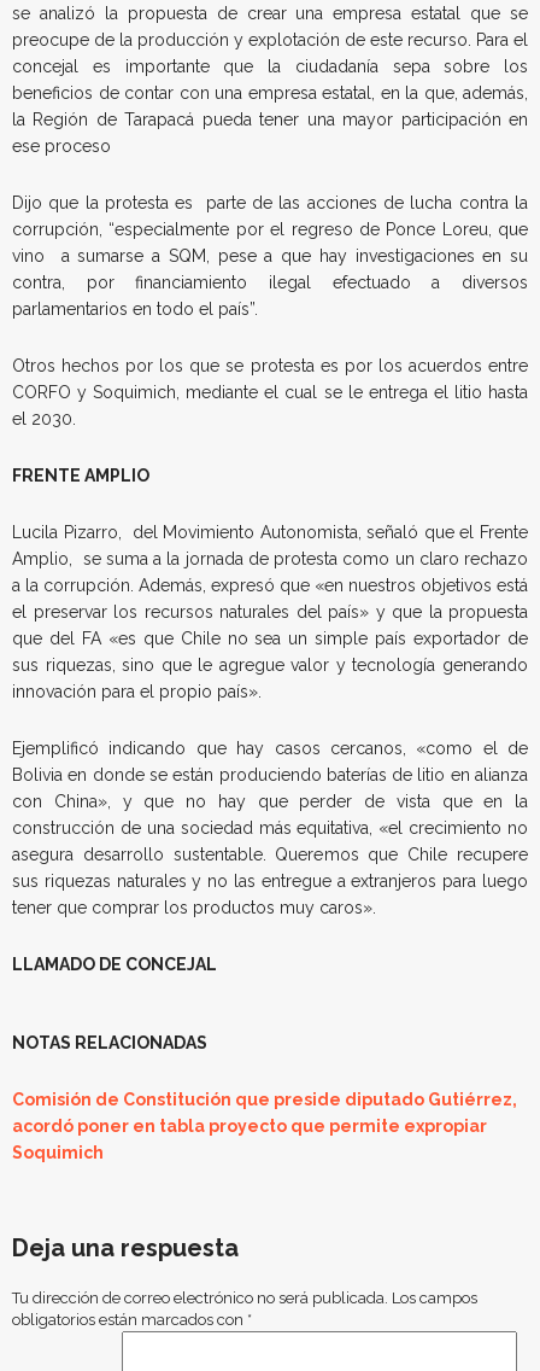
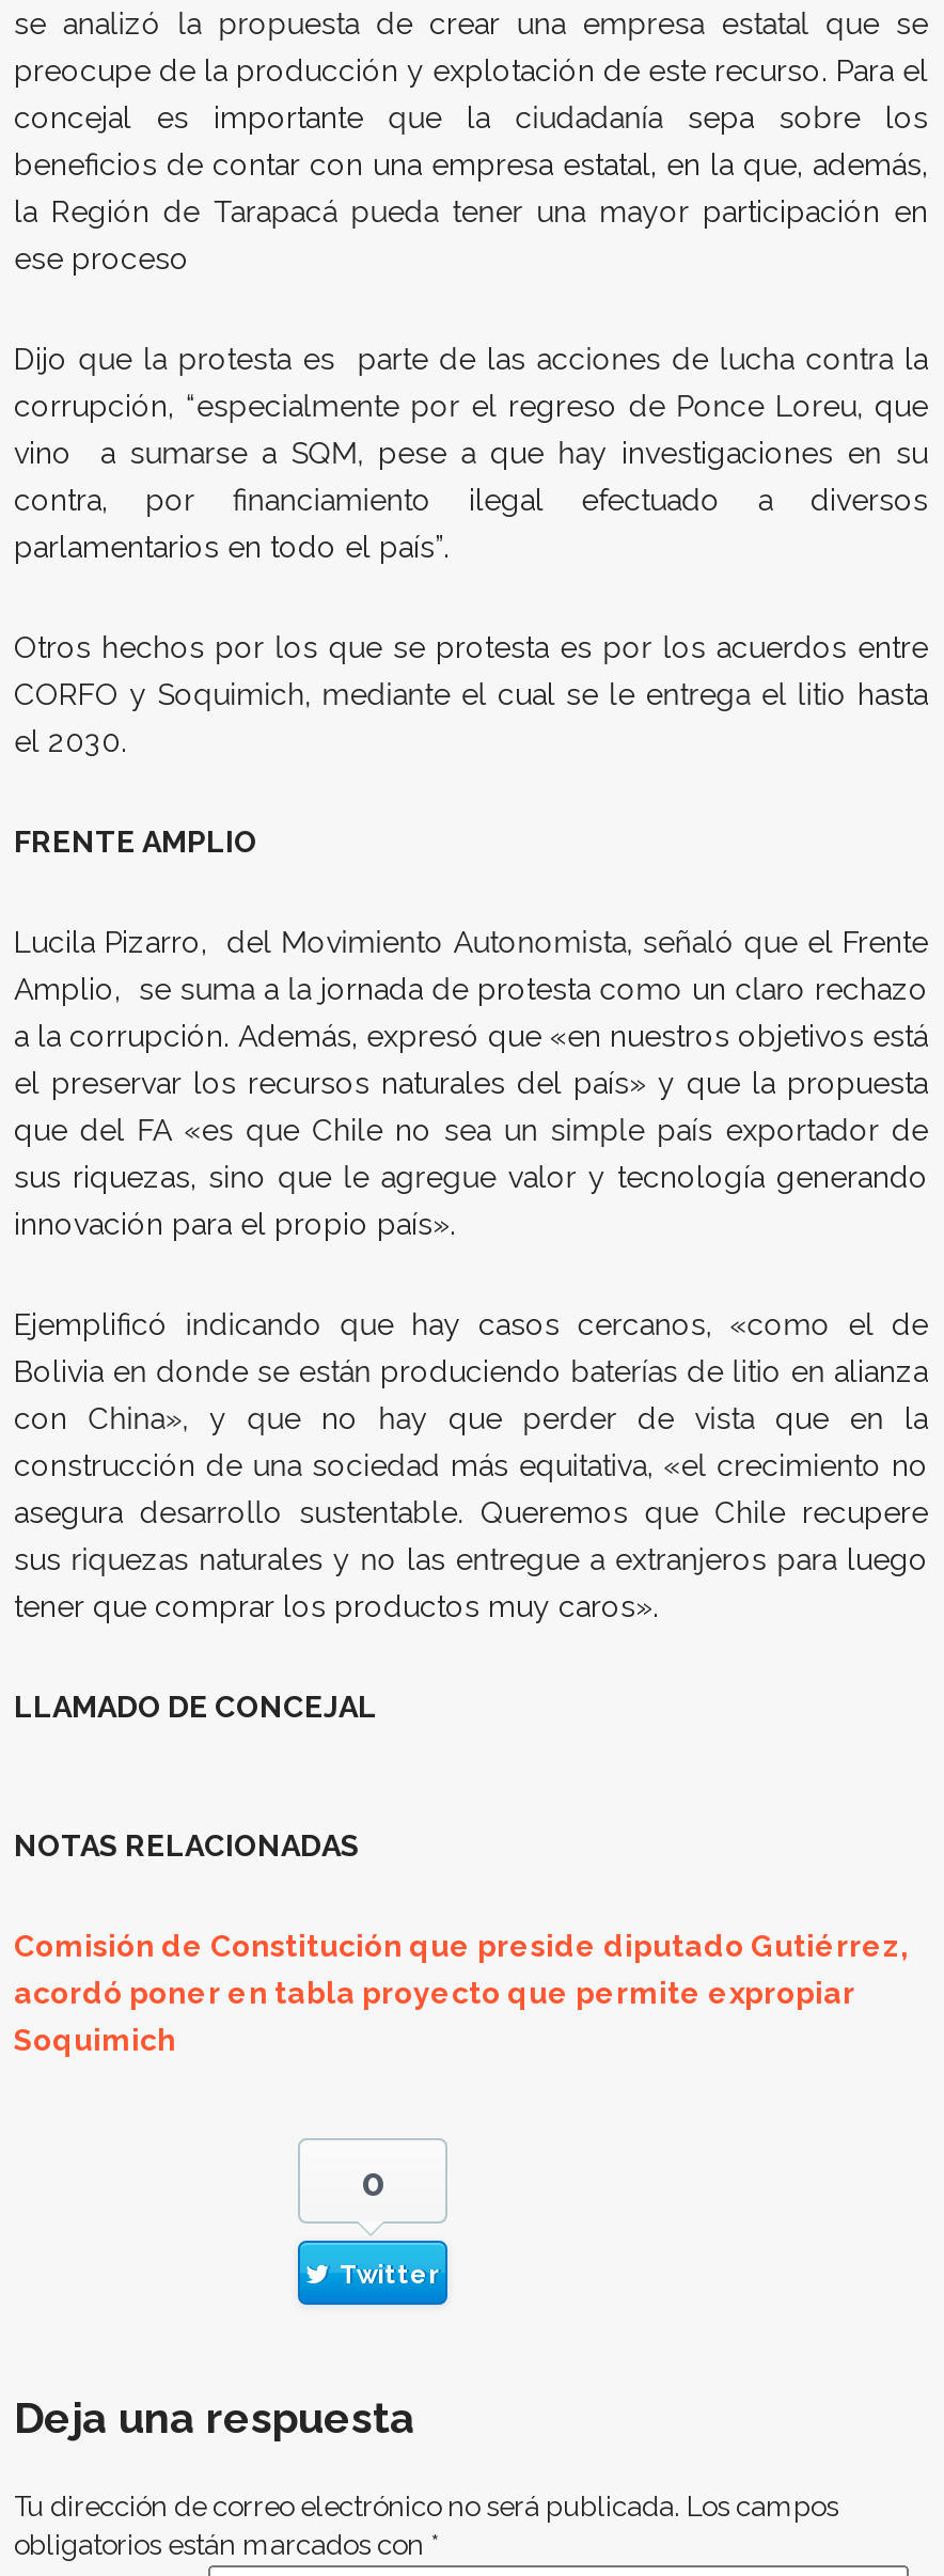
+ [image]
+ 0
+ Twitter
